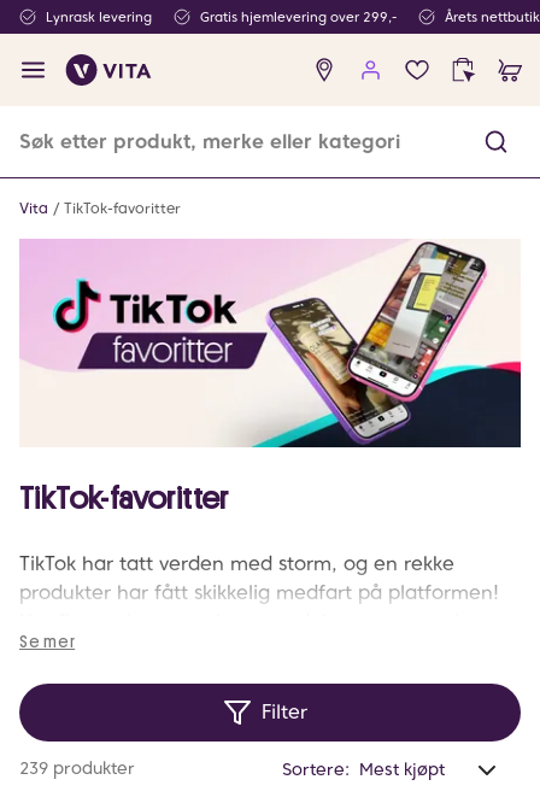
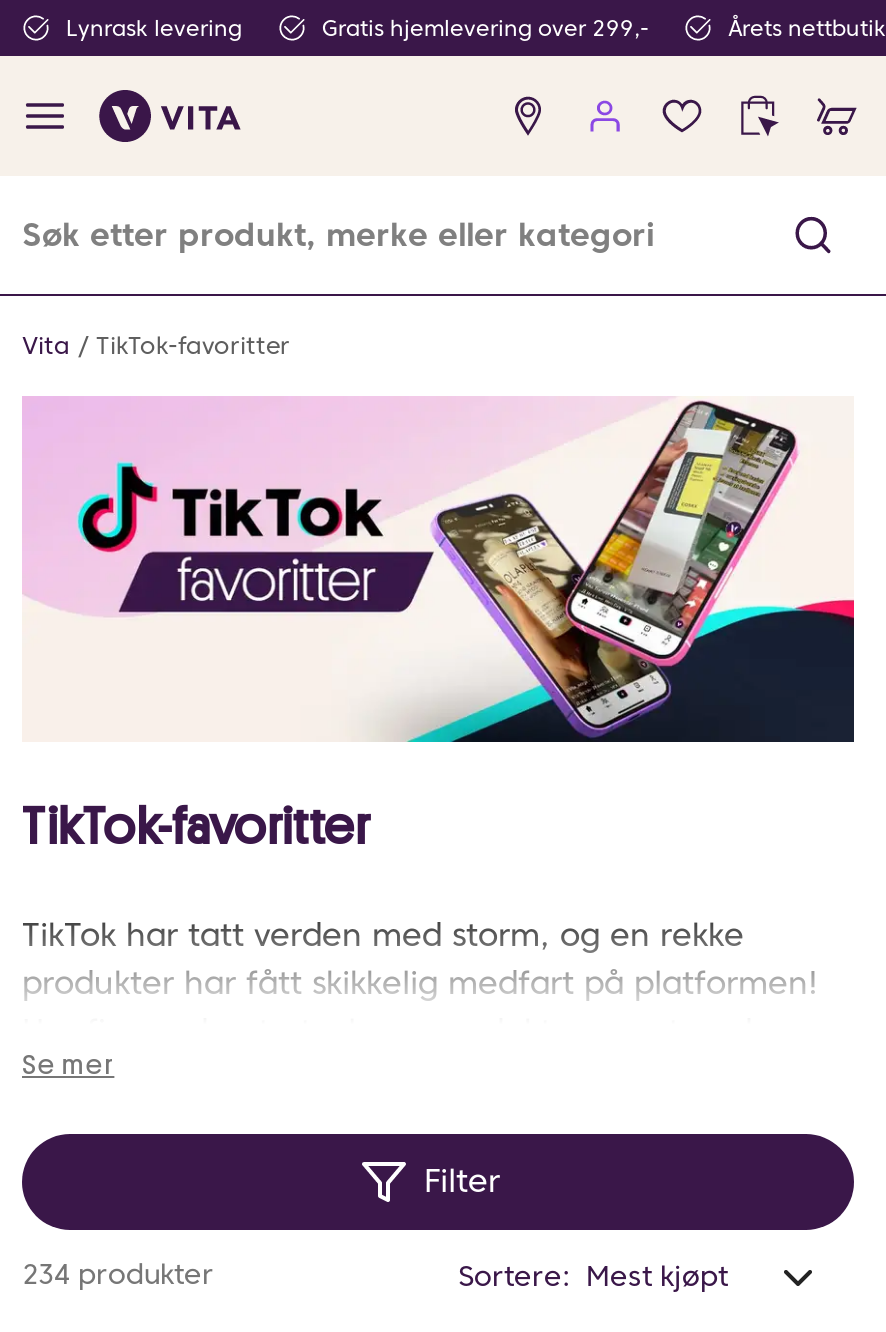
- 239 produkter
+ 234 produkter
